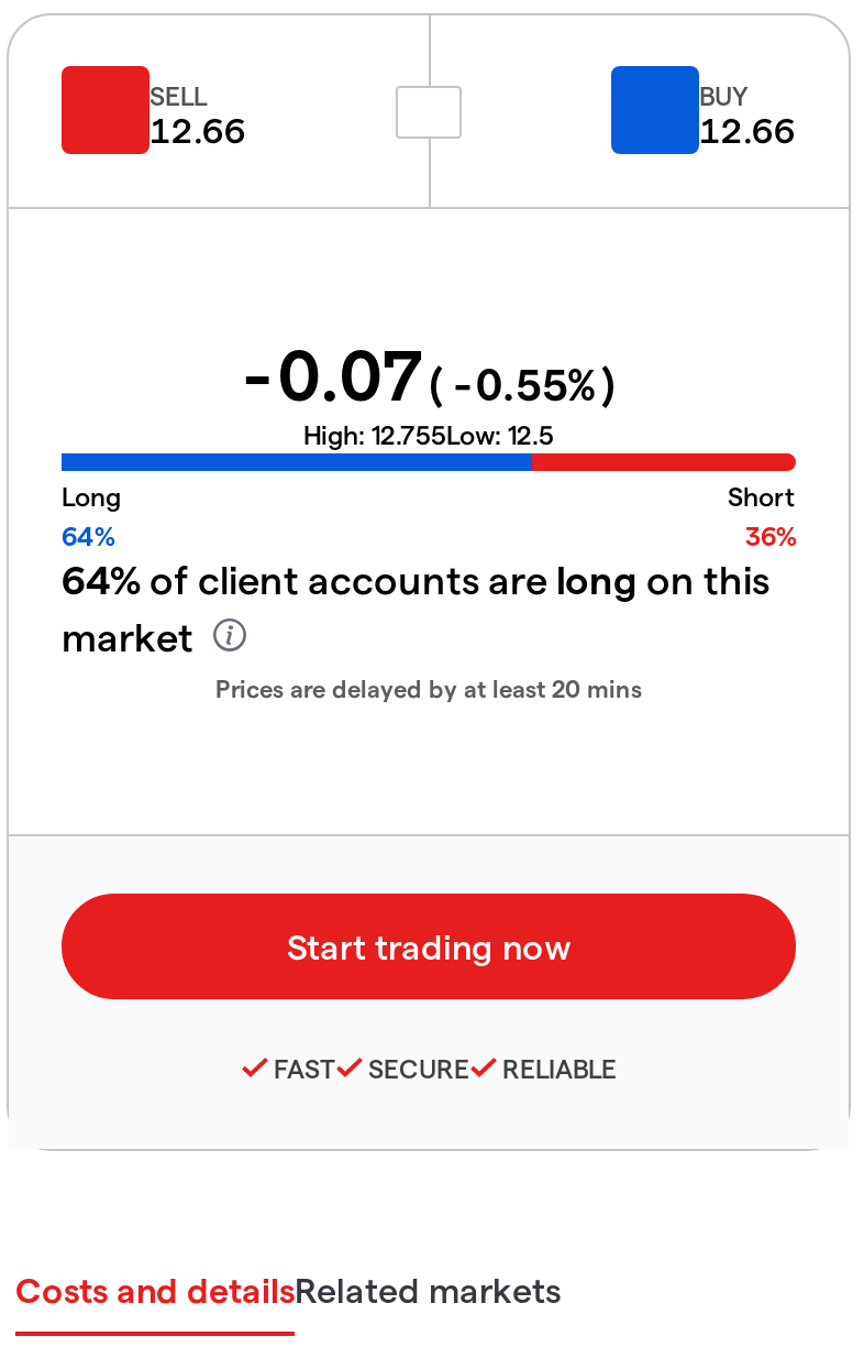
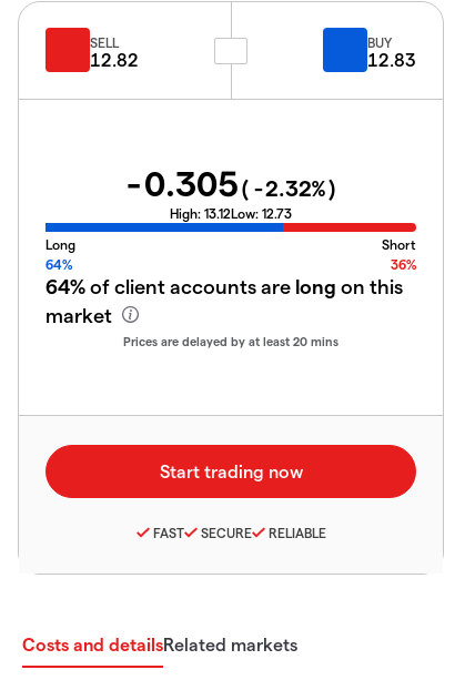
- 12.66
+ 12.82

- 12.66
+ 12.83

- -0.07(-0.55%)
+ -0.305(-2.32%)

- High: 12.755Low: 12.5
+ High: 13.12Low: 12.73
